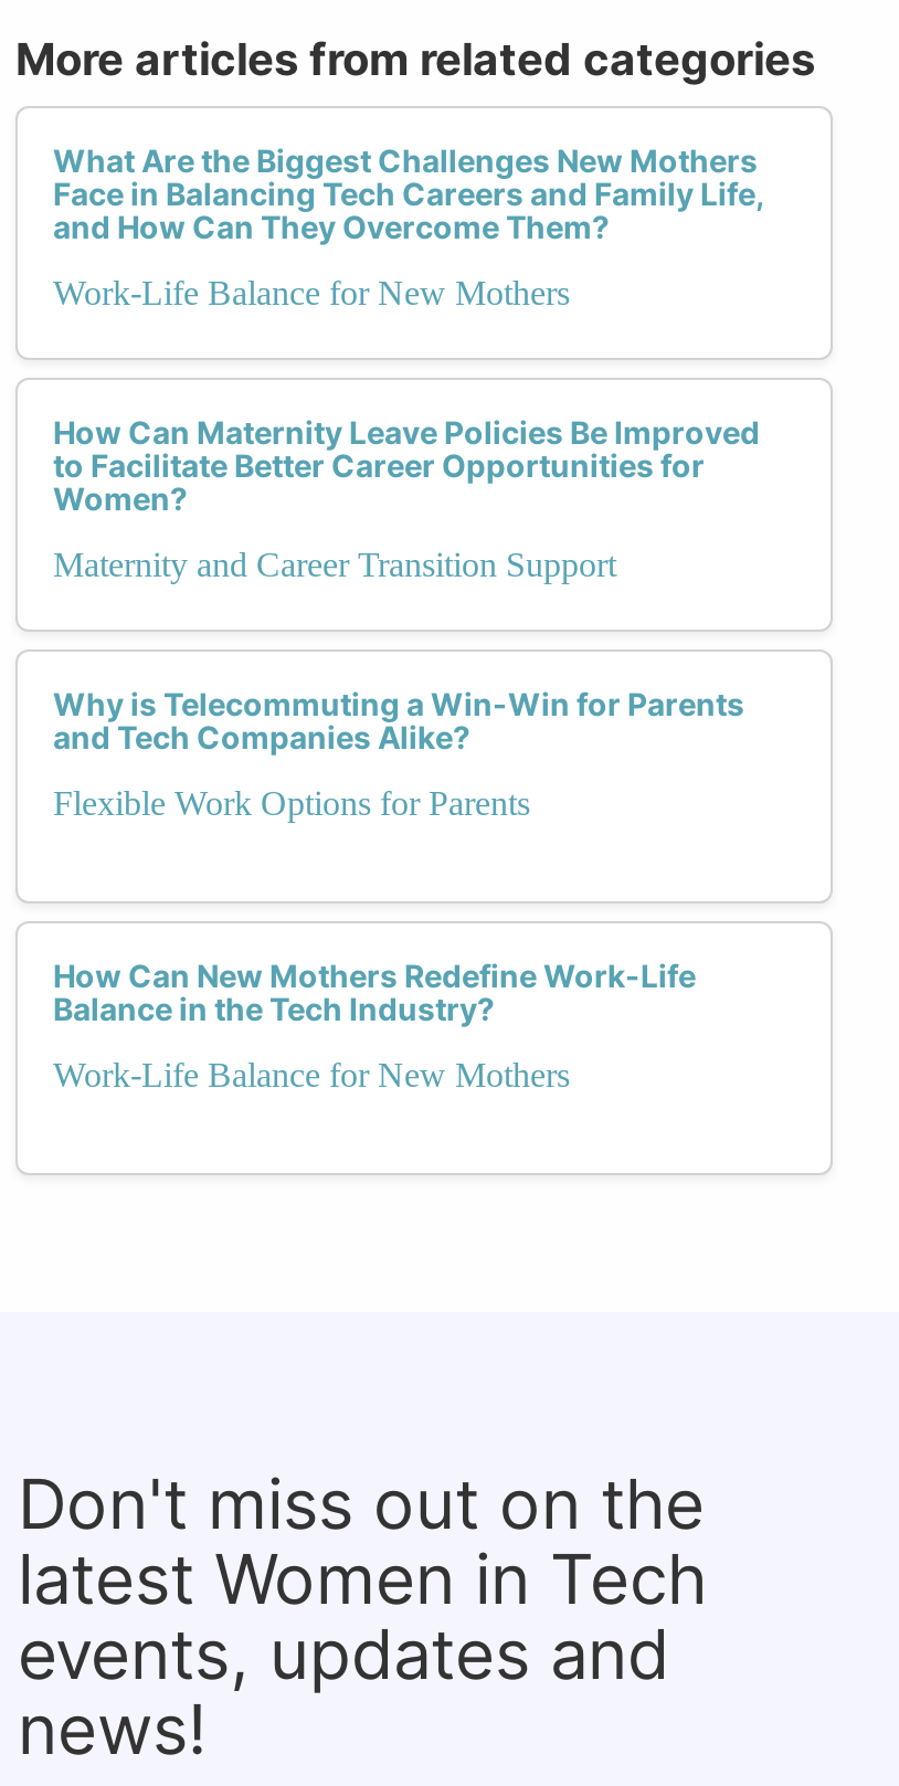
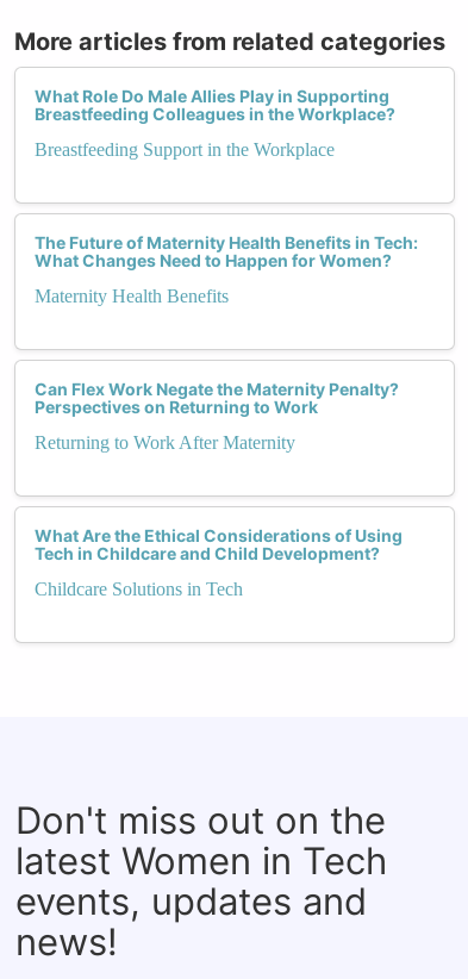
- What Are the Biggest Challenges New Mothers
- Face in Balancing Tech Careers and Family Life,
- and How Can They Overcome Them?
+ What Role Do Male Allies Play in Supporting
+ Breastfeeding Colleagues in the Workplace?

- Work-Life Balance for New Mothers
+ Breastfeeding Support in the Workplace

- How Can Maternity Leave Policies Be Improved
- to Facilitate Better Career Opportunities for
- Women?
+ The Future of Maternity Health Benefits in Tech:
+ What Changes Need to Happen for Women?

- Maternity and Career Transition Support
+ Maternity Health Benefits

- Why is Telecommuting a Win-Win for Parents
- and Tech Companies Alike?
+ Can Flex Work Negate the Maternity Penalty?
+ Perspectives on Returning to Work

- Flexible Work Options for Parents
+ Returning to Work After Maternity

- How Can New Mothers Redefine Work-Life
- Balance in the Tech Industry?
+ What Are the Ethical Considerations of Using
+ Tech in Childcare and Child Development?

- Work-Life Balance for New Mothers
+ Childcare Solutions in Tech
